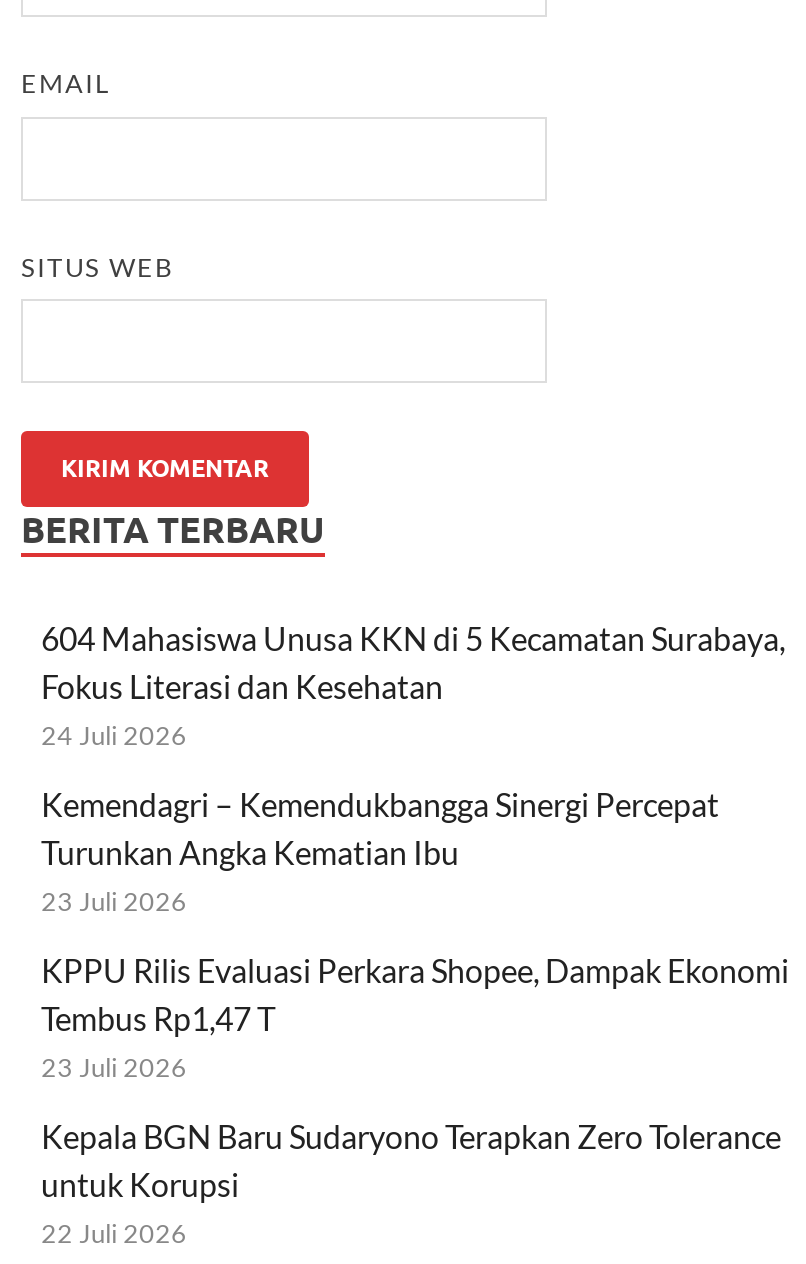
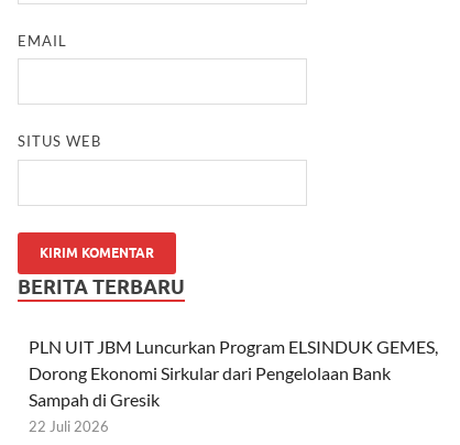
- 604 Mahasiswa Unusa KKN di 5 Kecamatan Surabaya,
- Fokus Literasi dan Kesehatan
- 24 Juli 2026
- Kemendagri – Kemendukbangga Sinergi Percepat
- Turunkan Angka Kematian Ibu
- 23 Juli 2026
- KPPU Rilis Evaluasi Perkara Shopee, Dampak Ekonomi
- Tembus Rp1,47 T
- 23 Juli 2026
- Kepala BGN Baru Sudaryono Terapkan Zero Tolerance
- untuk Korupsi
+ PLN UIT JBM Luncurkan Program ELSINDUK GEMES,
+ Dorong Ekonomi Sirkular dari Pengelolaan Bank
+ Sampah di Gresik
